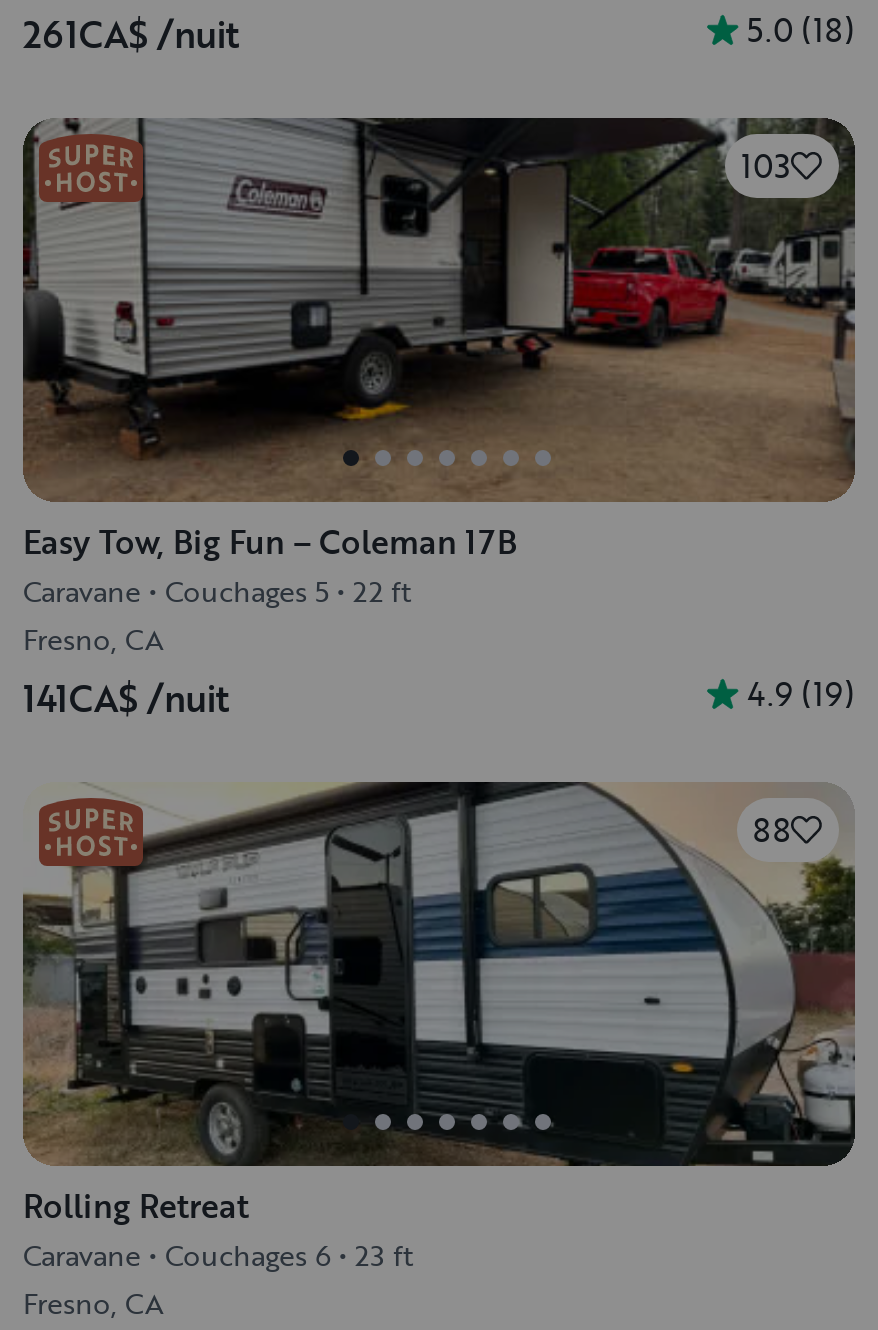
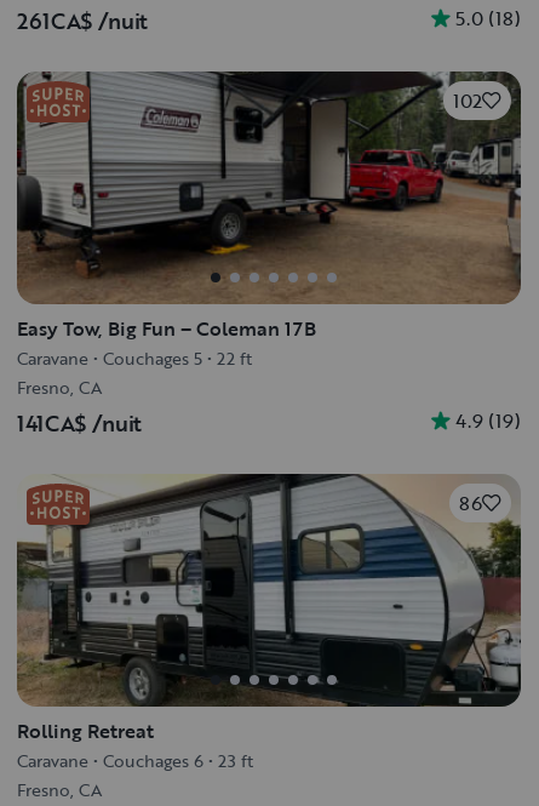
- 103
+ 102

- 88
+ 86
